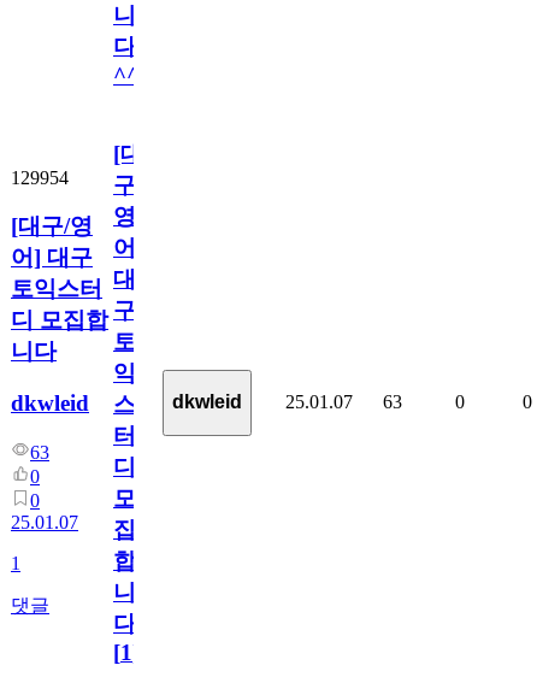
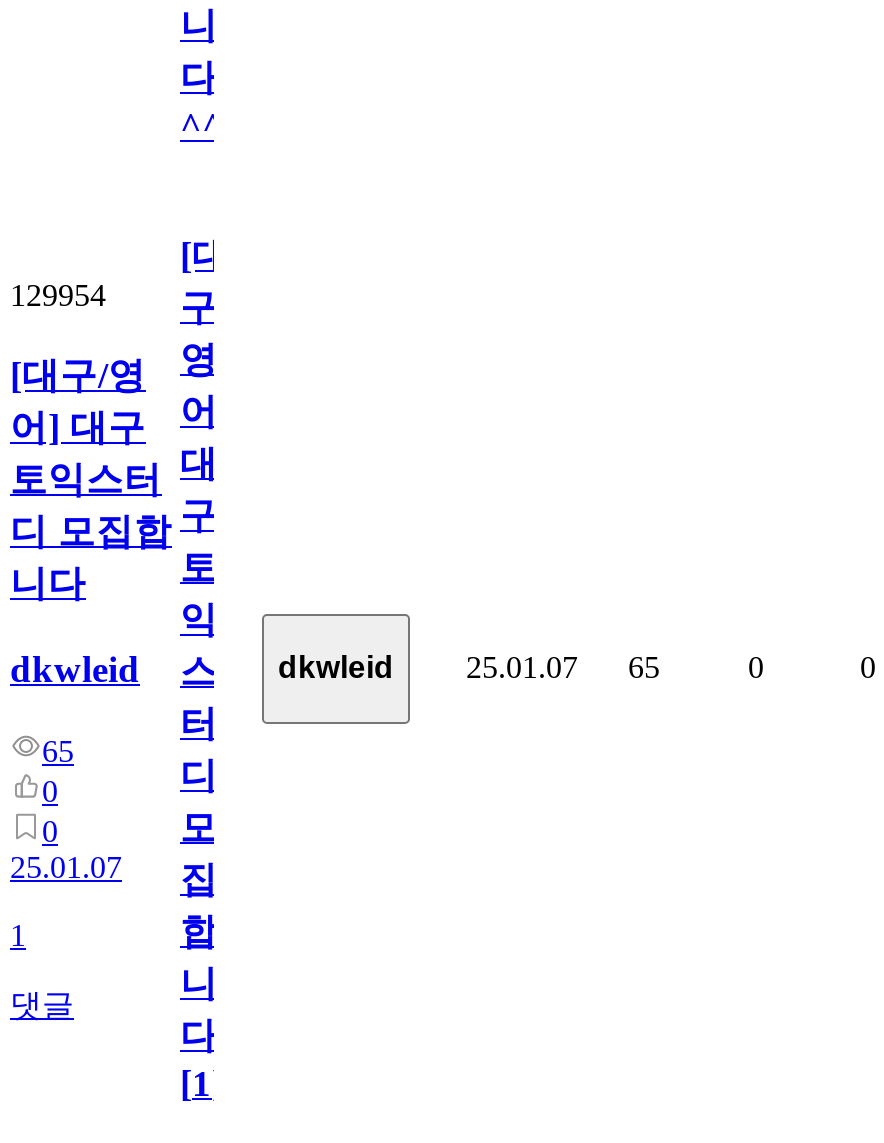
- 25.01.07 63
+ 25.01.07 65

- 63
+ 65
